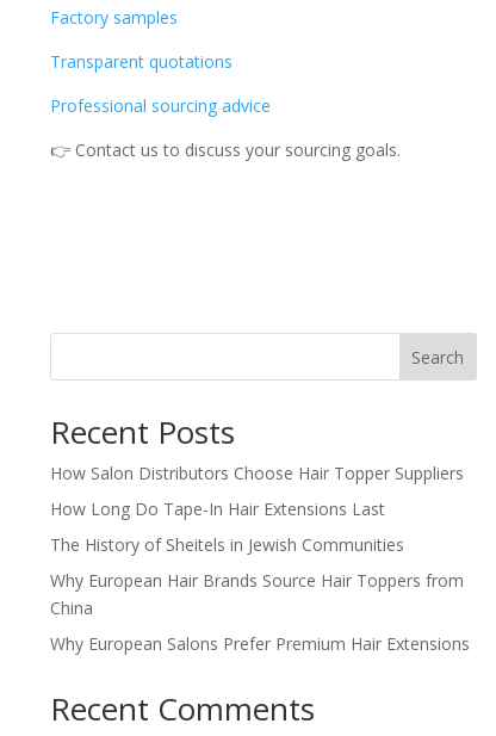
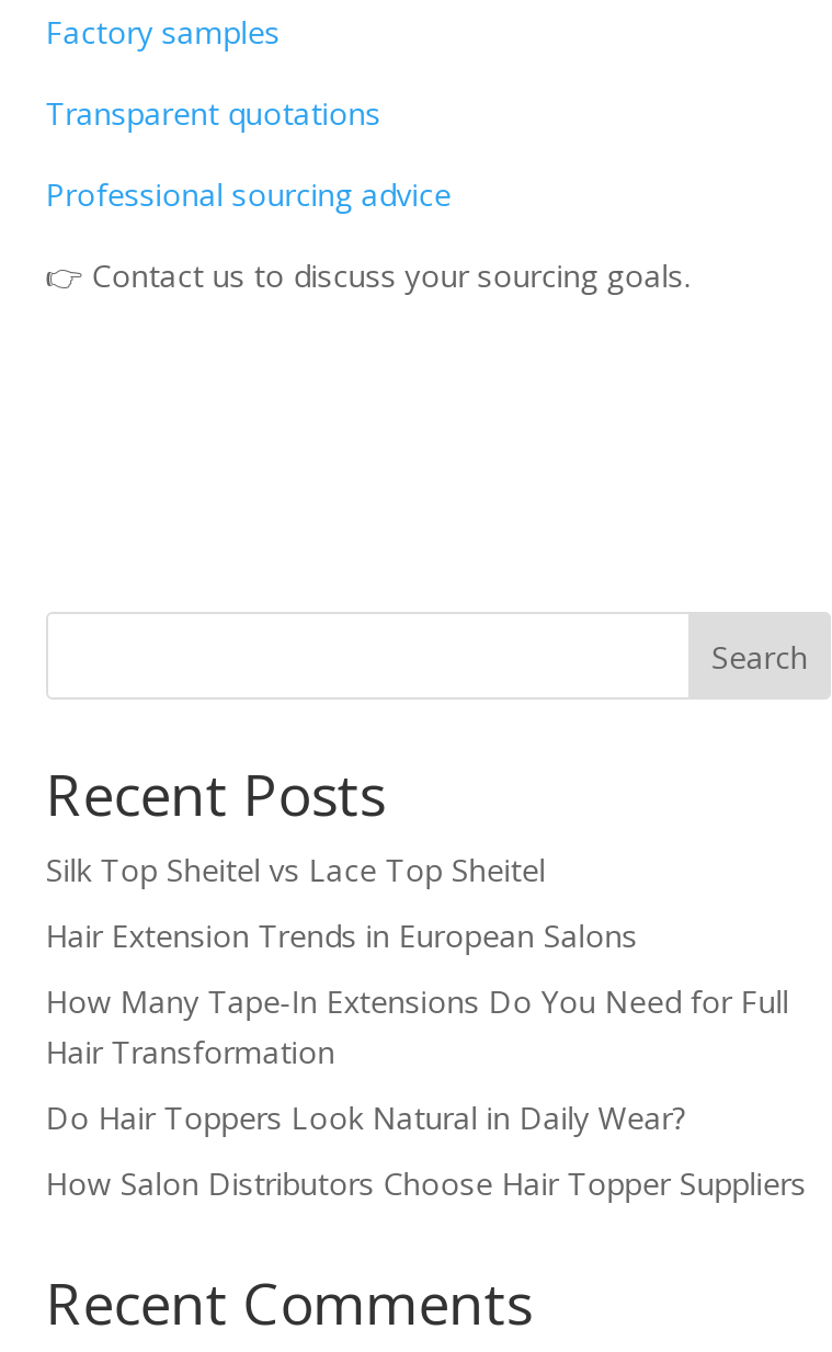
+ Silk Top Sheitel vs Lace Top Sheitel
+ Hair Extension Trends in European Salons
+ How Many Tape-In Extensions Do You Need for Full
+ Hair Transformation
+ Do Hair Toppers Look Natural in Daily Wear?

moved down: How Salon Distributors Choose Hair Topper Suppliers

- How Long Do Tape-In Hair Extensions Last
- The History of Sheitels in Jewish Communities
- Why European Hair Brands Source Hair Toppers from
- China
- Why European Salons Prefer Premium Hair Extensions
